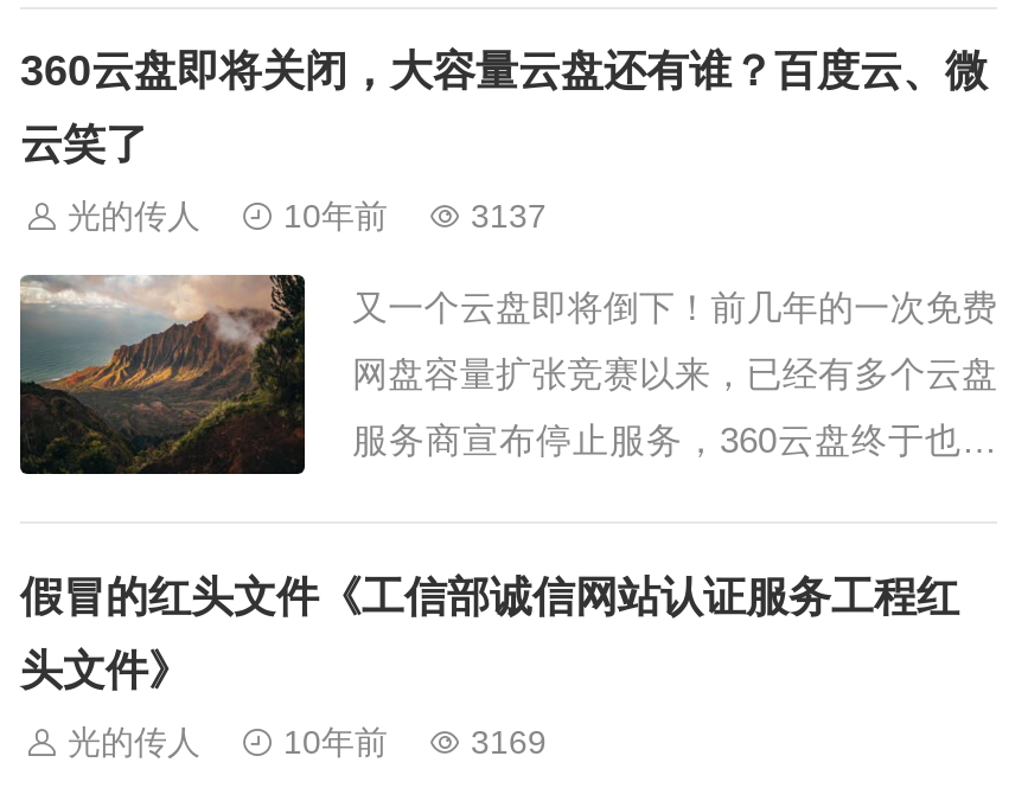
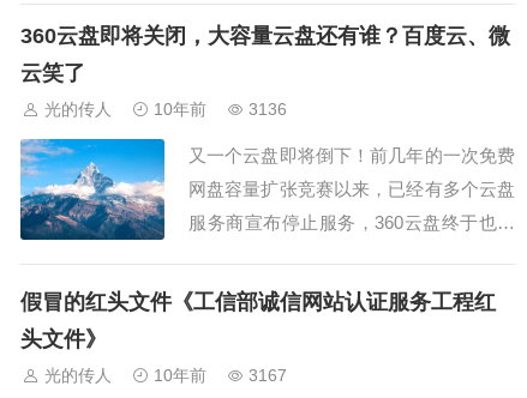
- 3137
+ 3136

- [image]
+ [image]

- 3169
+ 3167
